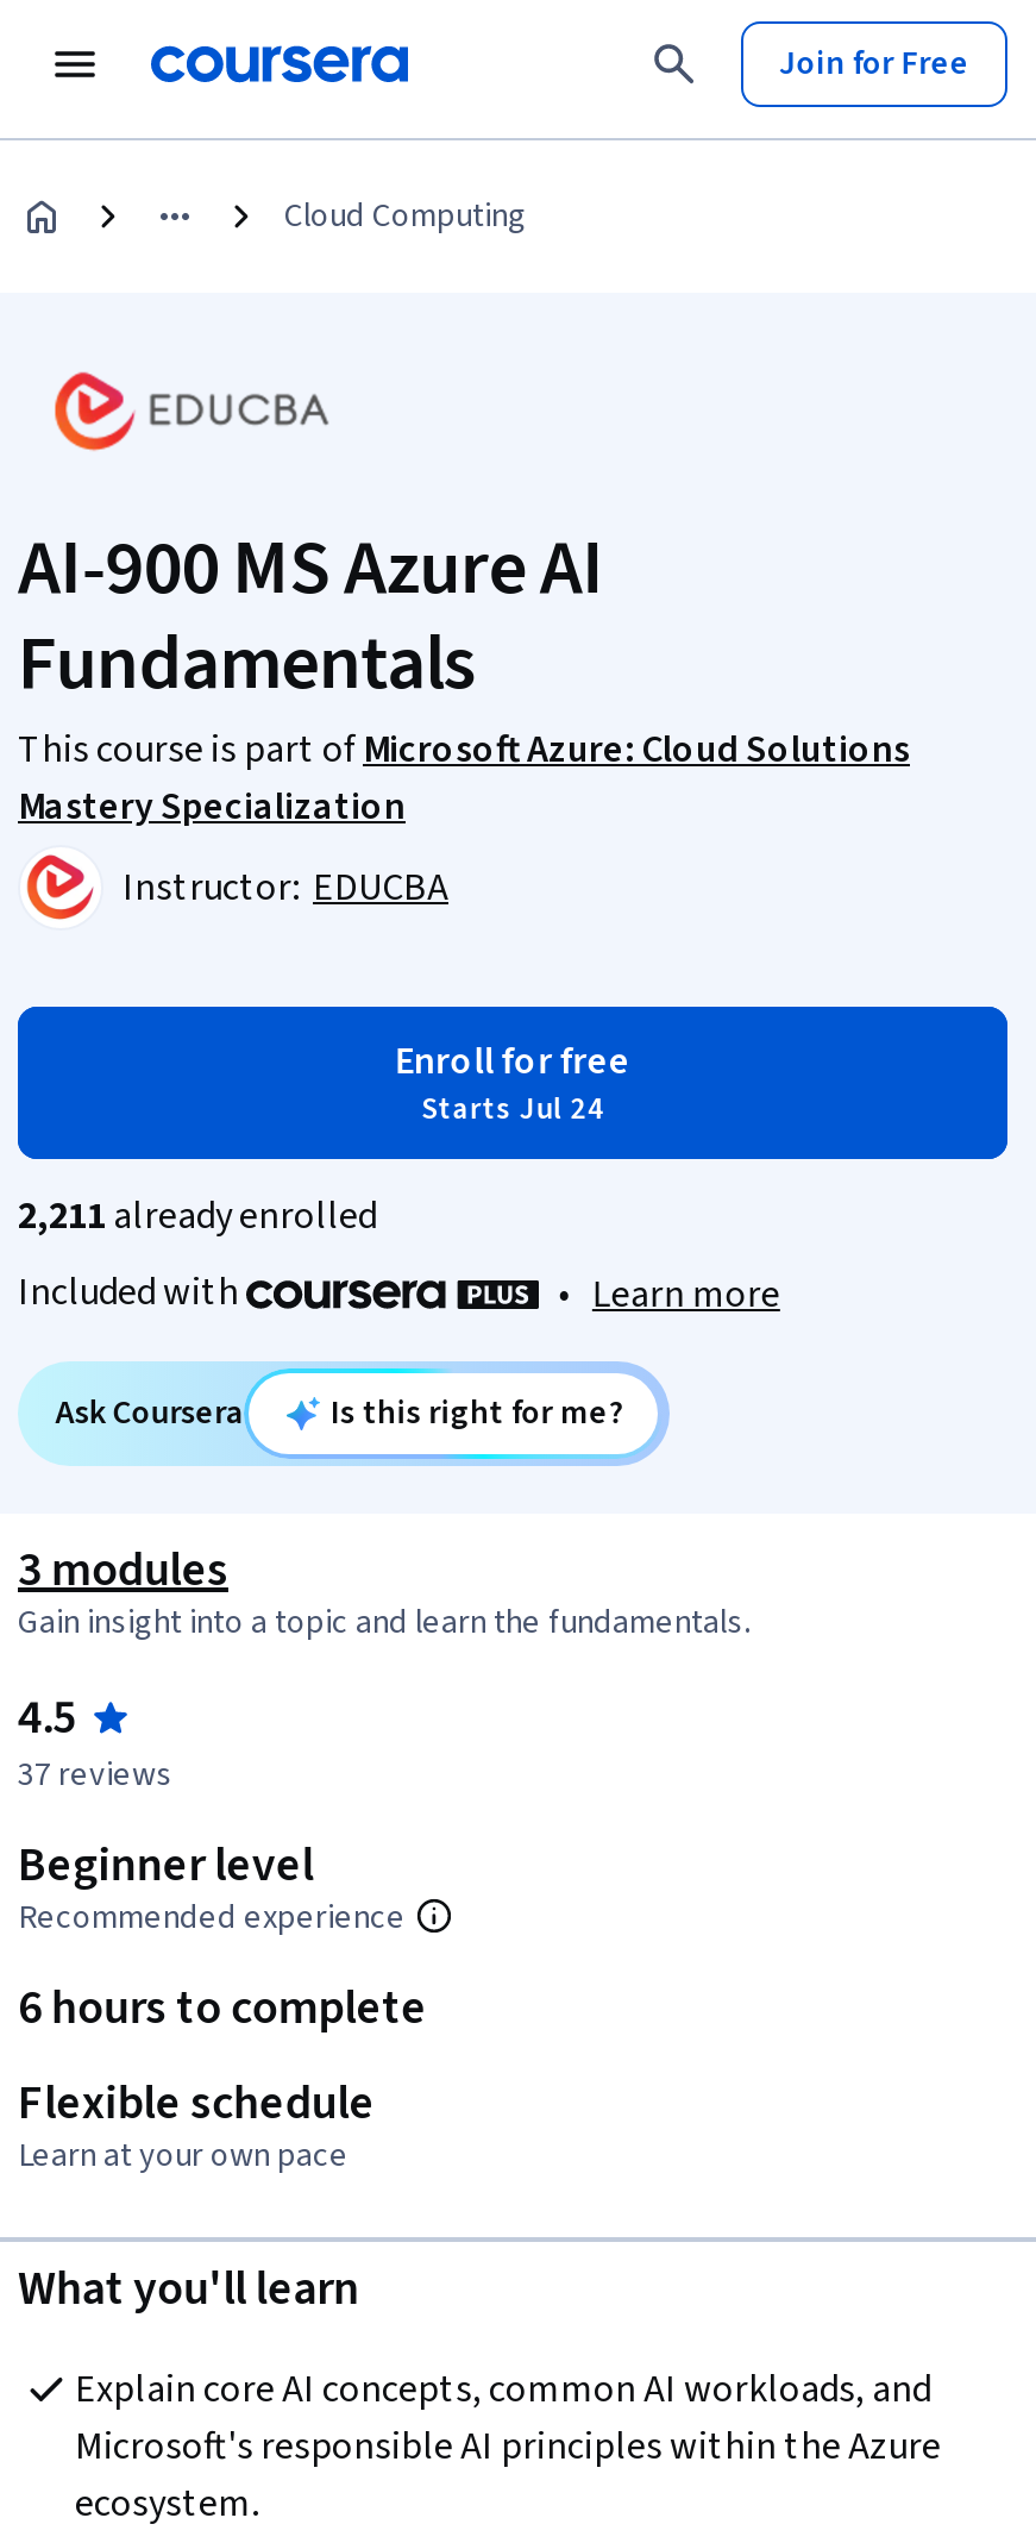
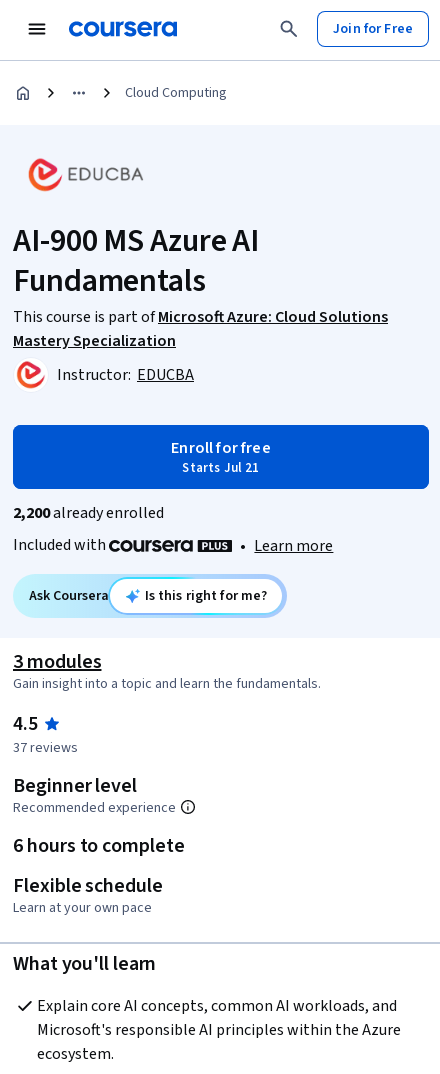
- Starts Jul 24
+ Starts Jul 21

- 2,211 already enrolled
+ 2,200 already enrolled
